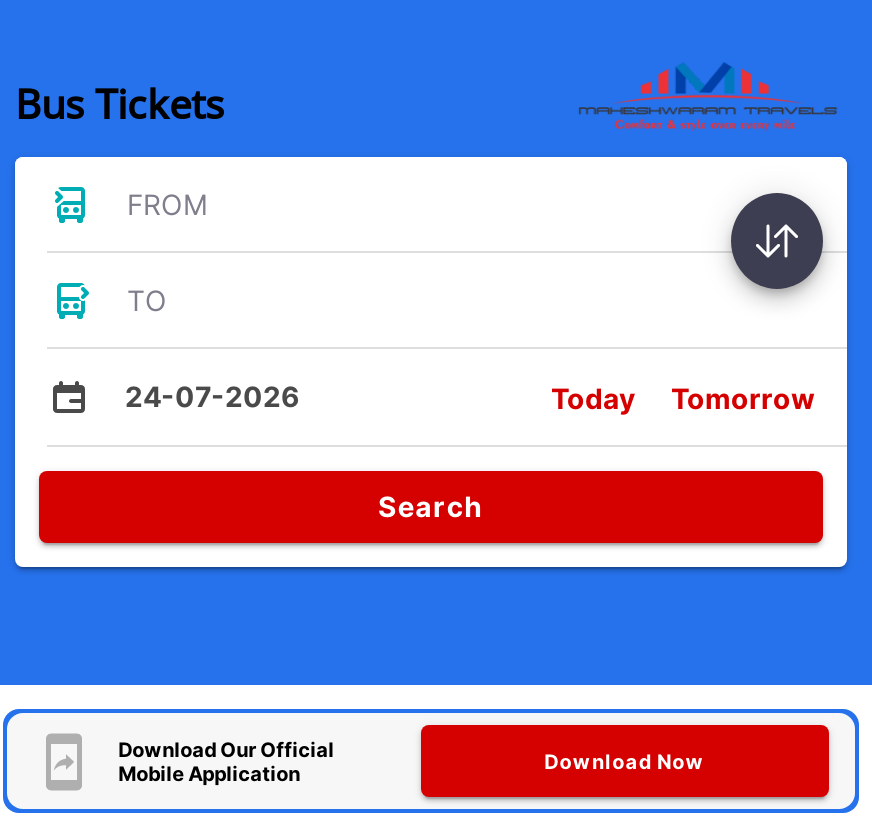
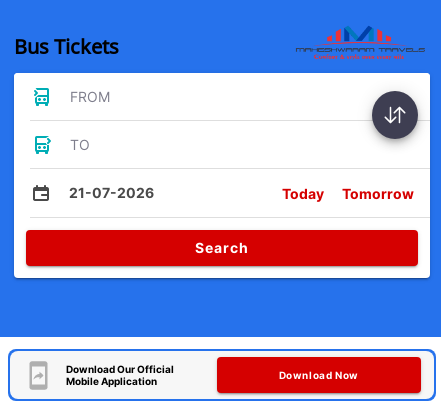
- 24-07-2026
+ 21-07-2026
